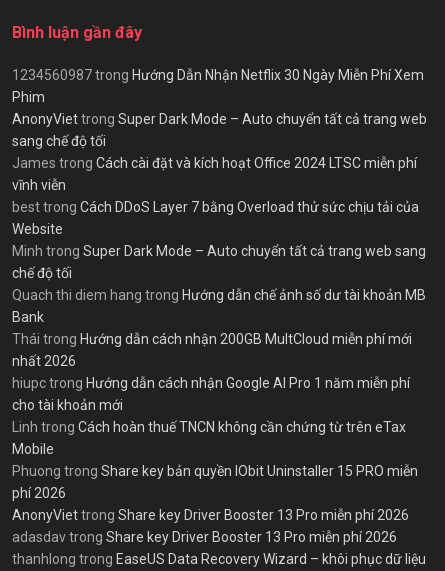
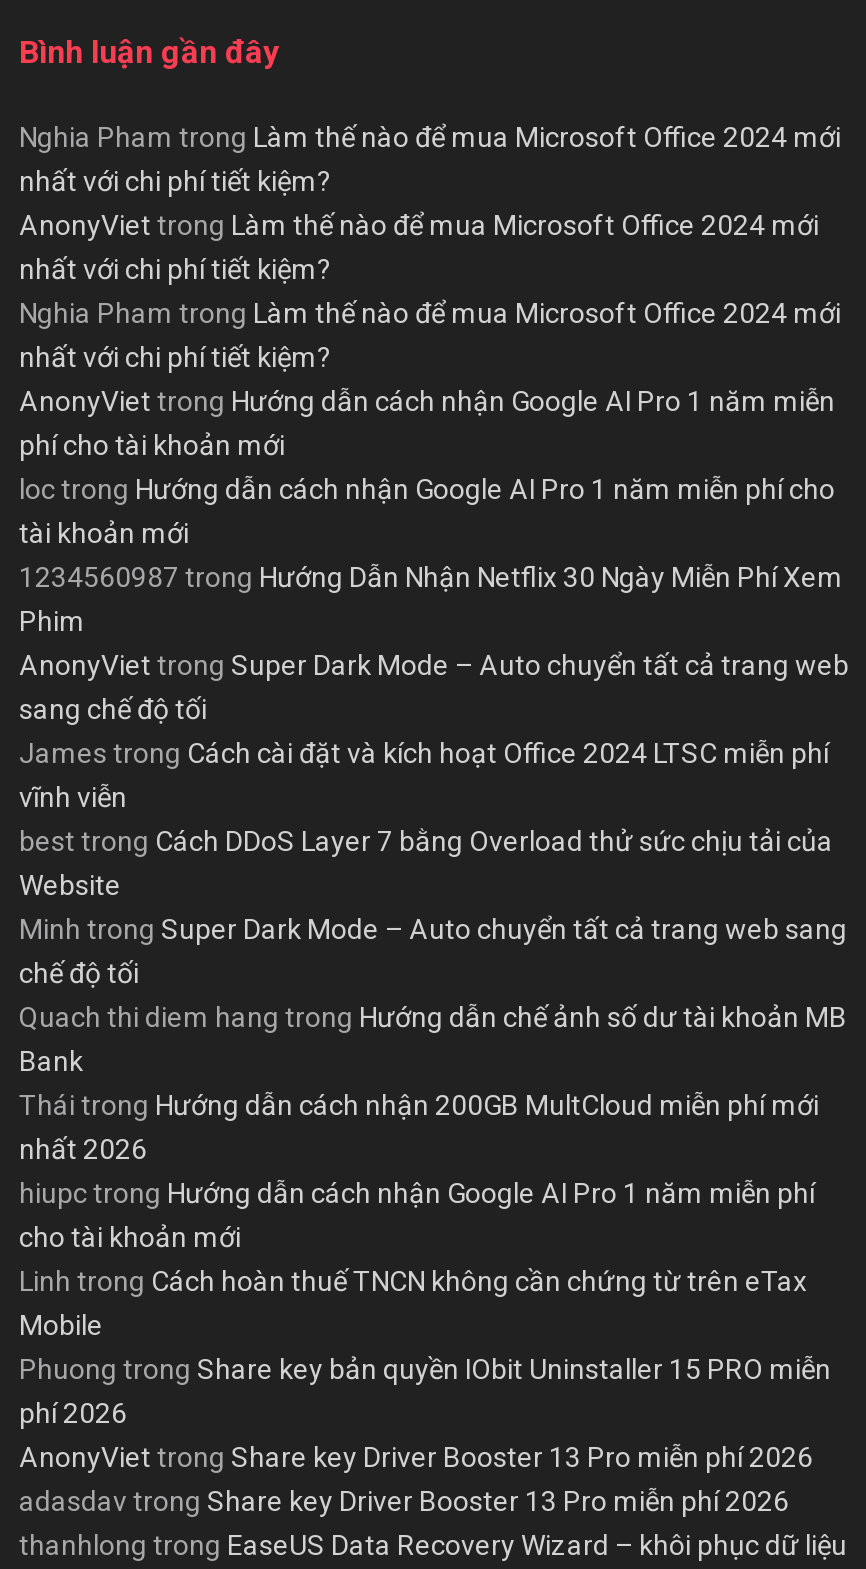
+ Nghia Pham trong Làm thế nào để mua Microsoft Office 2024 mới
+ nhất với chi phí tiết kiệm?
+ AnonyViet trong Làm thế nào để mua Microsoft Office 2024 mới
+ nhất với chi phí tiết kiệm?
+ Nghia Pham trong Làm thế nào để mua Microsoft Office 2024 mới
+ nhất với chi phí tiết kiệm?
+ AnonyViet trong Hướng dẫn cách nhận Google AI Pro 1 năm miễn
+ phí cho tài khoản mới
+ loc trong Hướng dẫn cách nhận Google AI Pro 1 năm miễn phí cho
+ tài khoản mới
